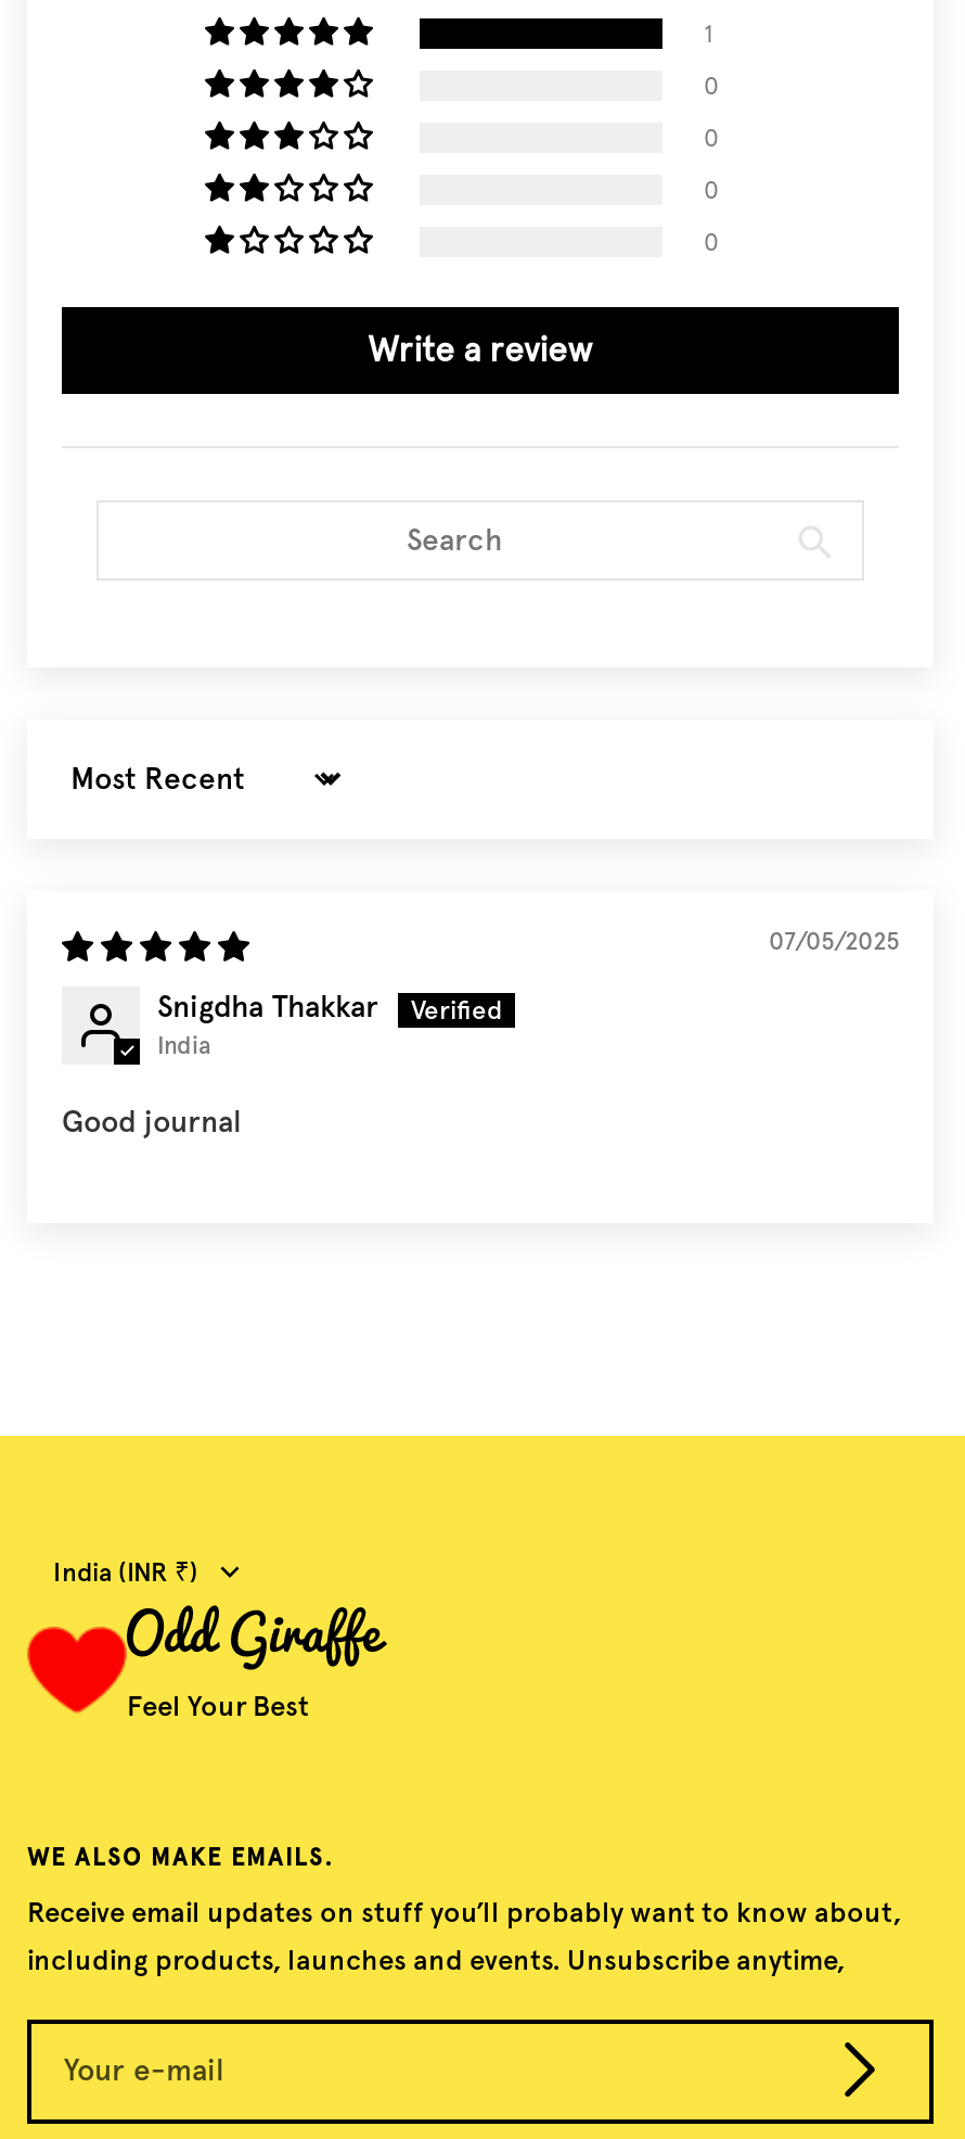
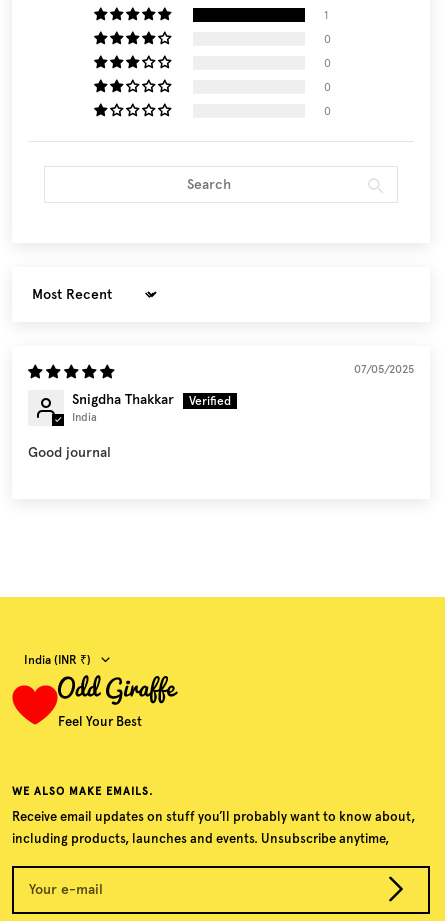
- Write a review
